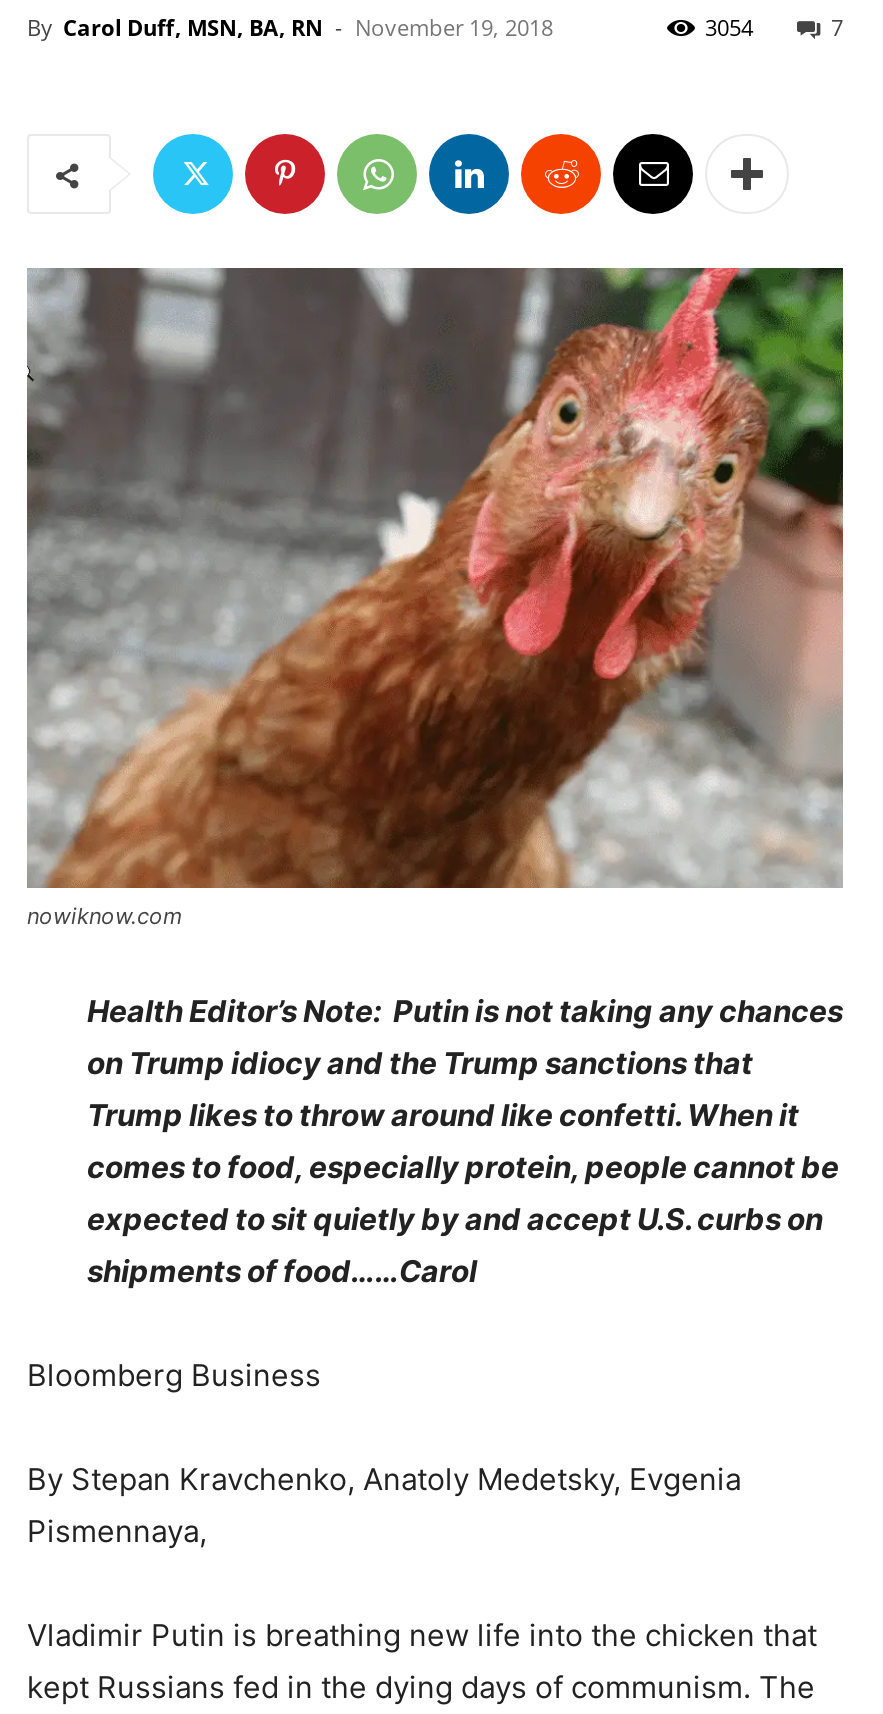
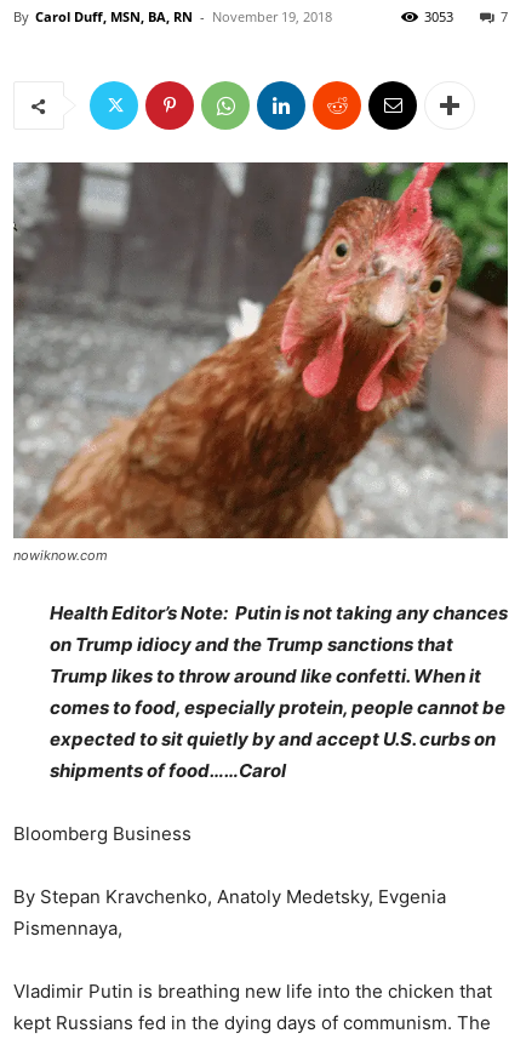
- 3054
+ 3053
